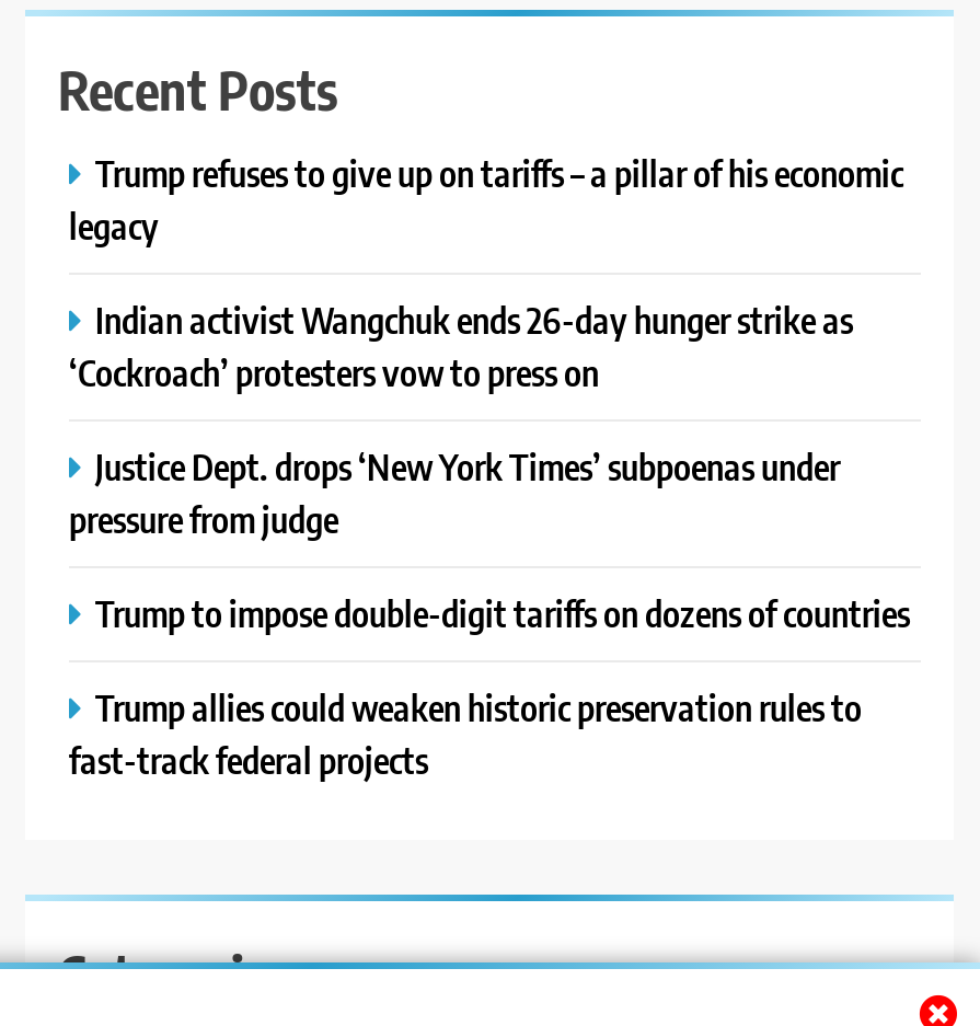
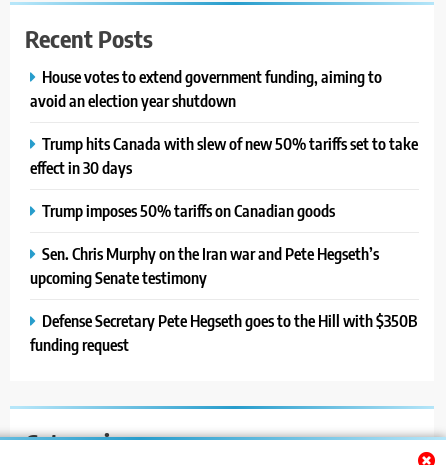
- Trump refuses to give up on tariffs – a pillar of his economic
- legacy
+ House votes to extend government funding, aiming to
+ avoid an election year shutdown

- Indian activist Wangchuk ends 26-day hunger strike as
- ‘Cockroach’ protesters vow to press on
+ Trump hits Canada with slew of new 50% tariffs set to take
+ effect in 30 days

- Justice Dept. drops ‘New York Times’ subpoenas under
- pressure from judge
+ Trump imposes 50% tariffs on Canadian goods

- Trump to impose double-digit tariffs on dozens of countries
+ Sen. Chris Murphy on the Iran war and Pete Hegseth’s
+ upcoming Senate testimony

- Trump allies could weaken historic preservation rules to
- fast-track federal projects
+ Defense Secretary Pete Hegseth goes to the Hill with $350B
+ funding request
